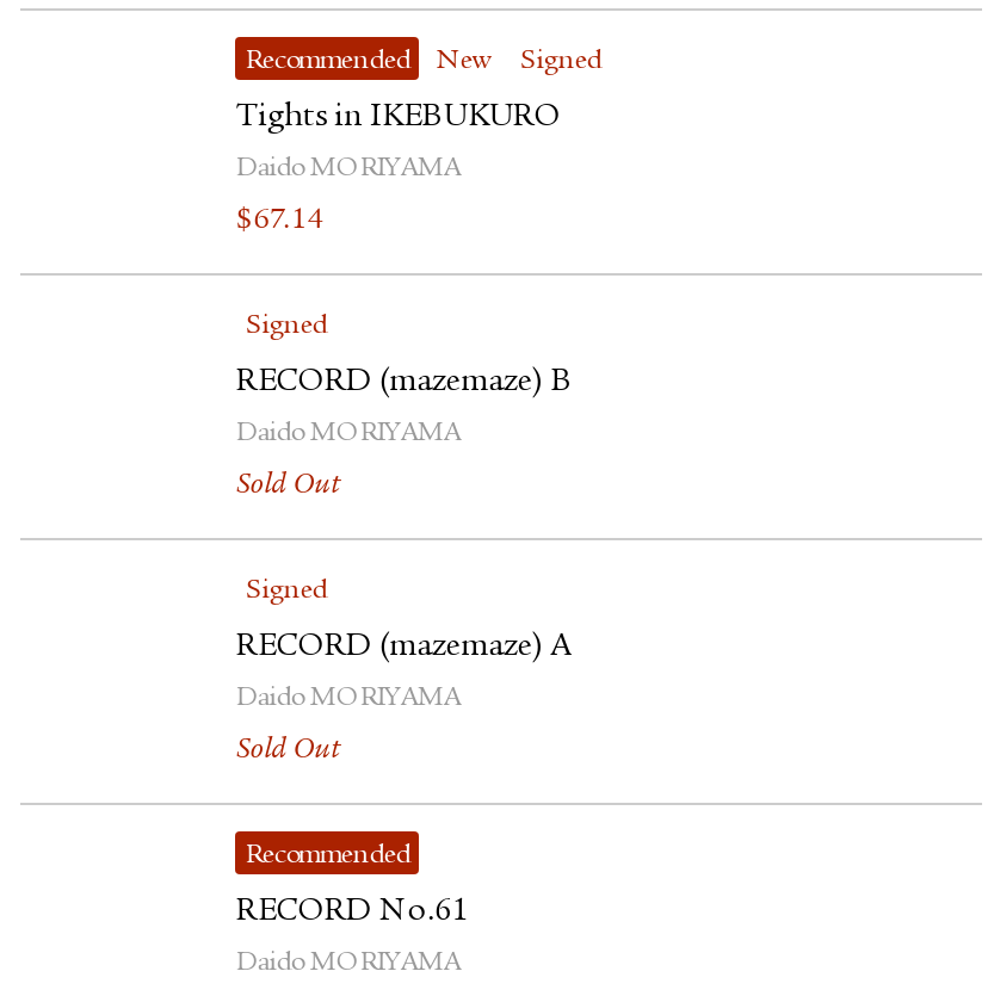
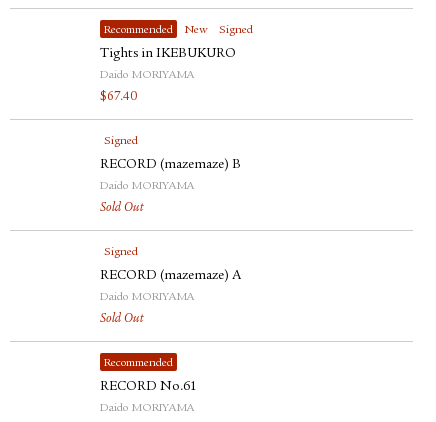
- $67.14
+ $67.40
